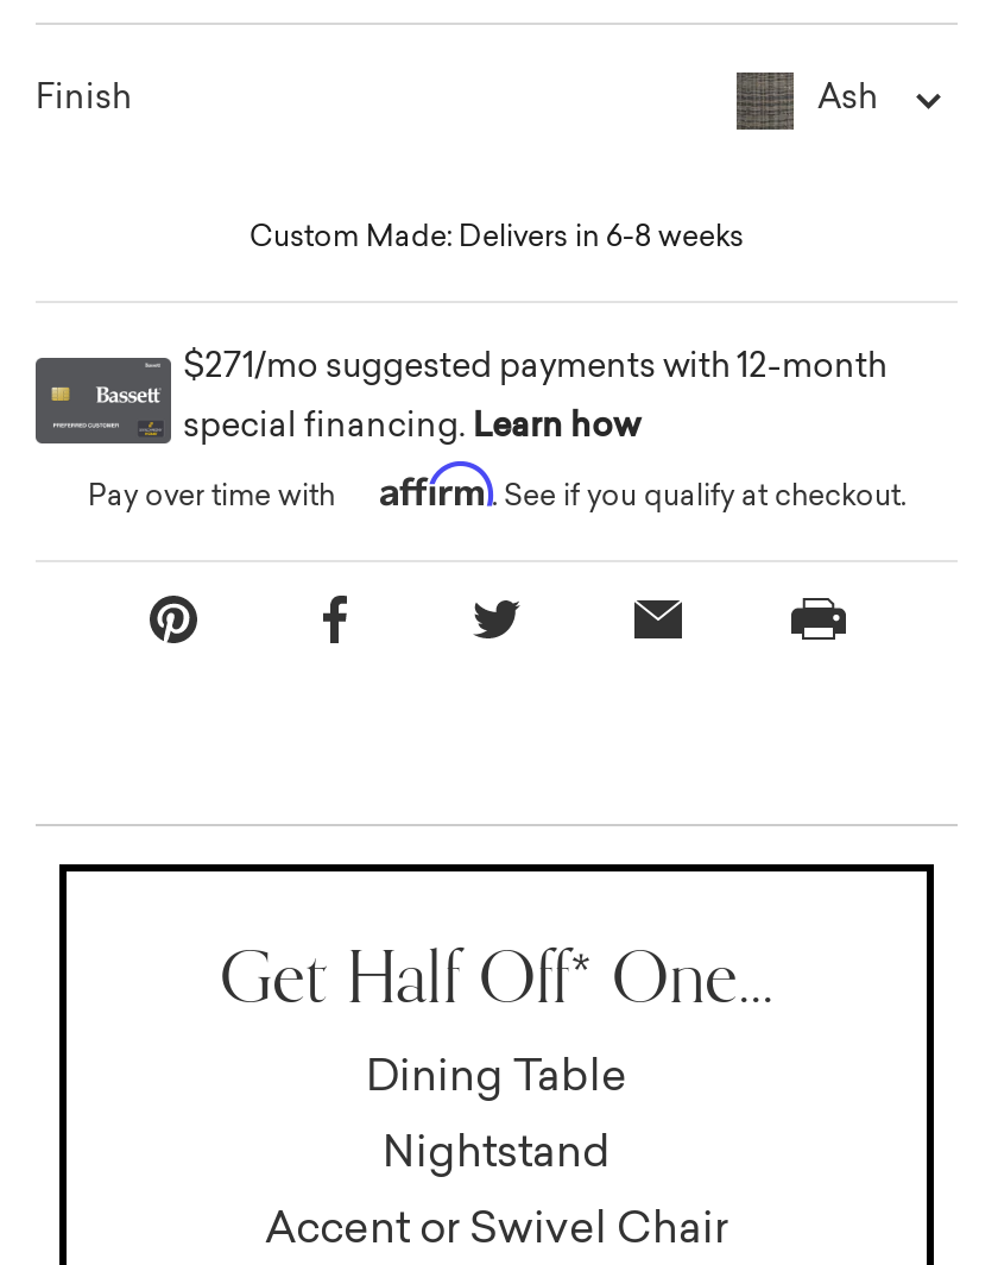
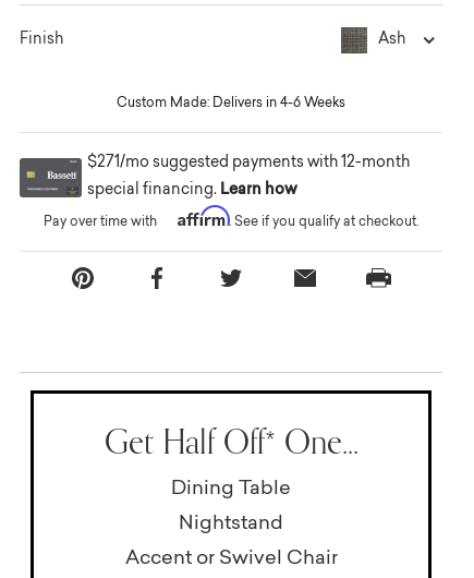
- Custom Made: Delivers in 6-8 weeks
+ Custom Made: Delivers in 4-6 Weeks
